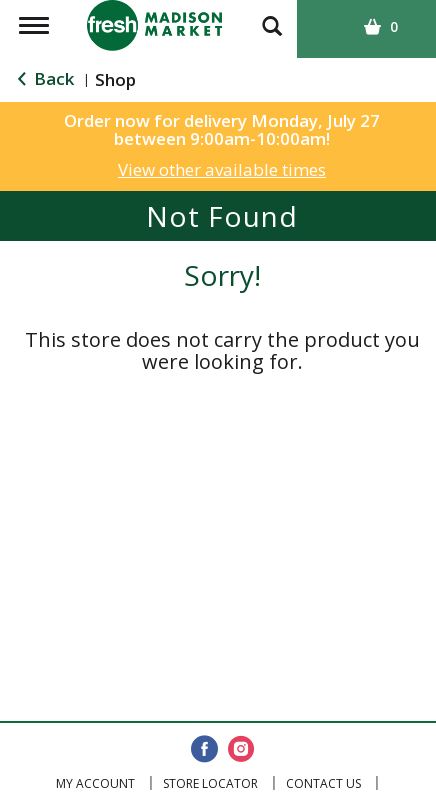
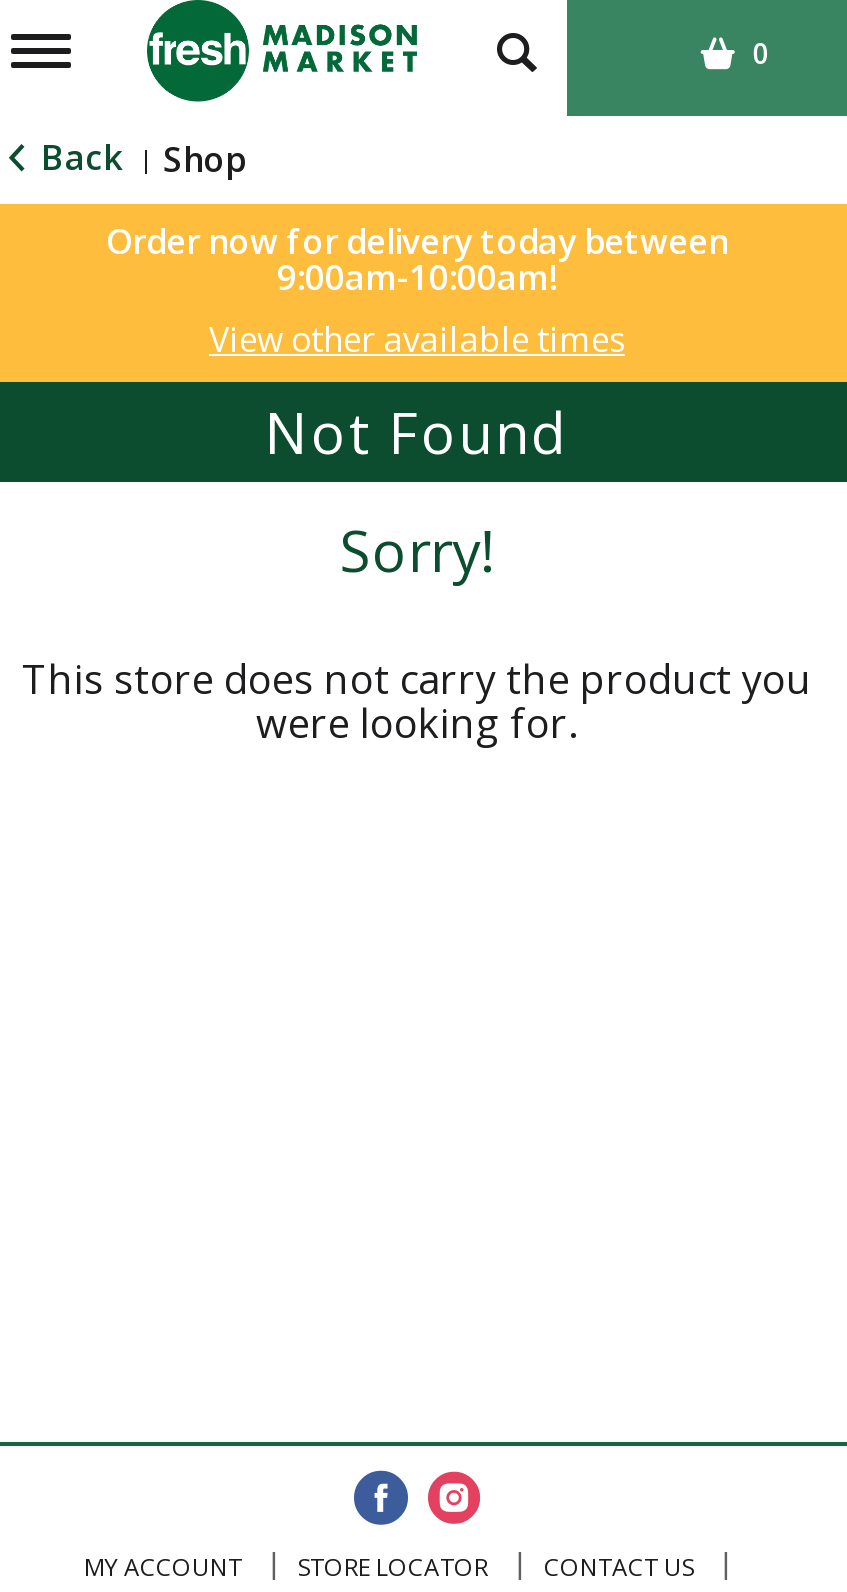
- Order now for delivery Monday, July 27
- between 9:00am-10:00am!
+ Order now for delivery today between
+ 9:00am-10:00am!
